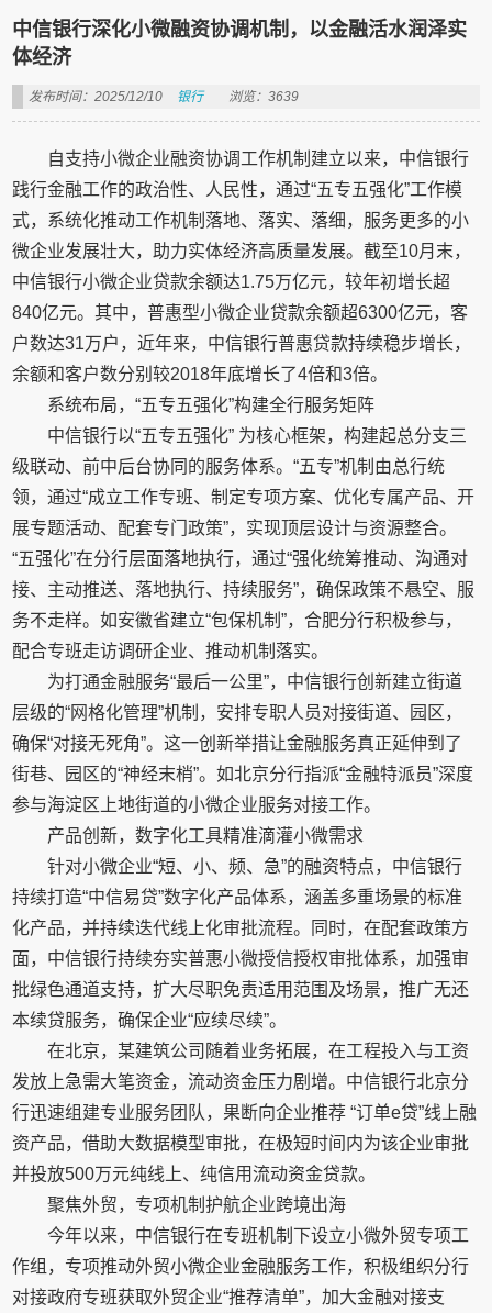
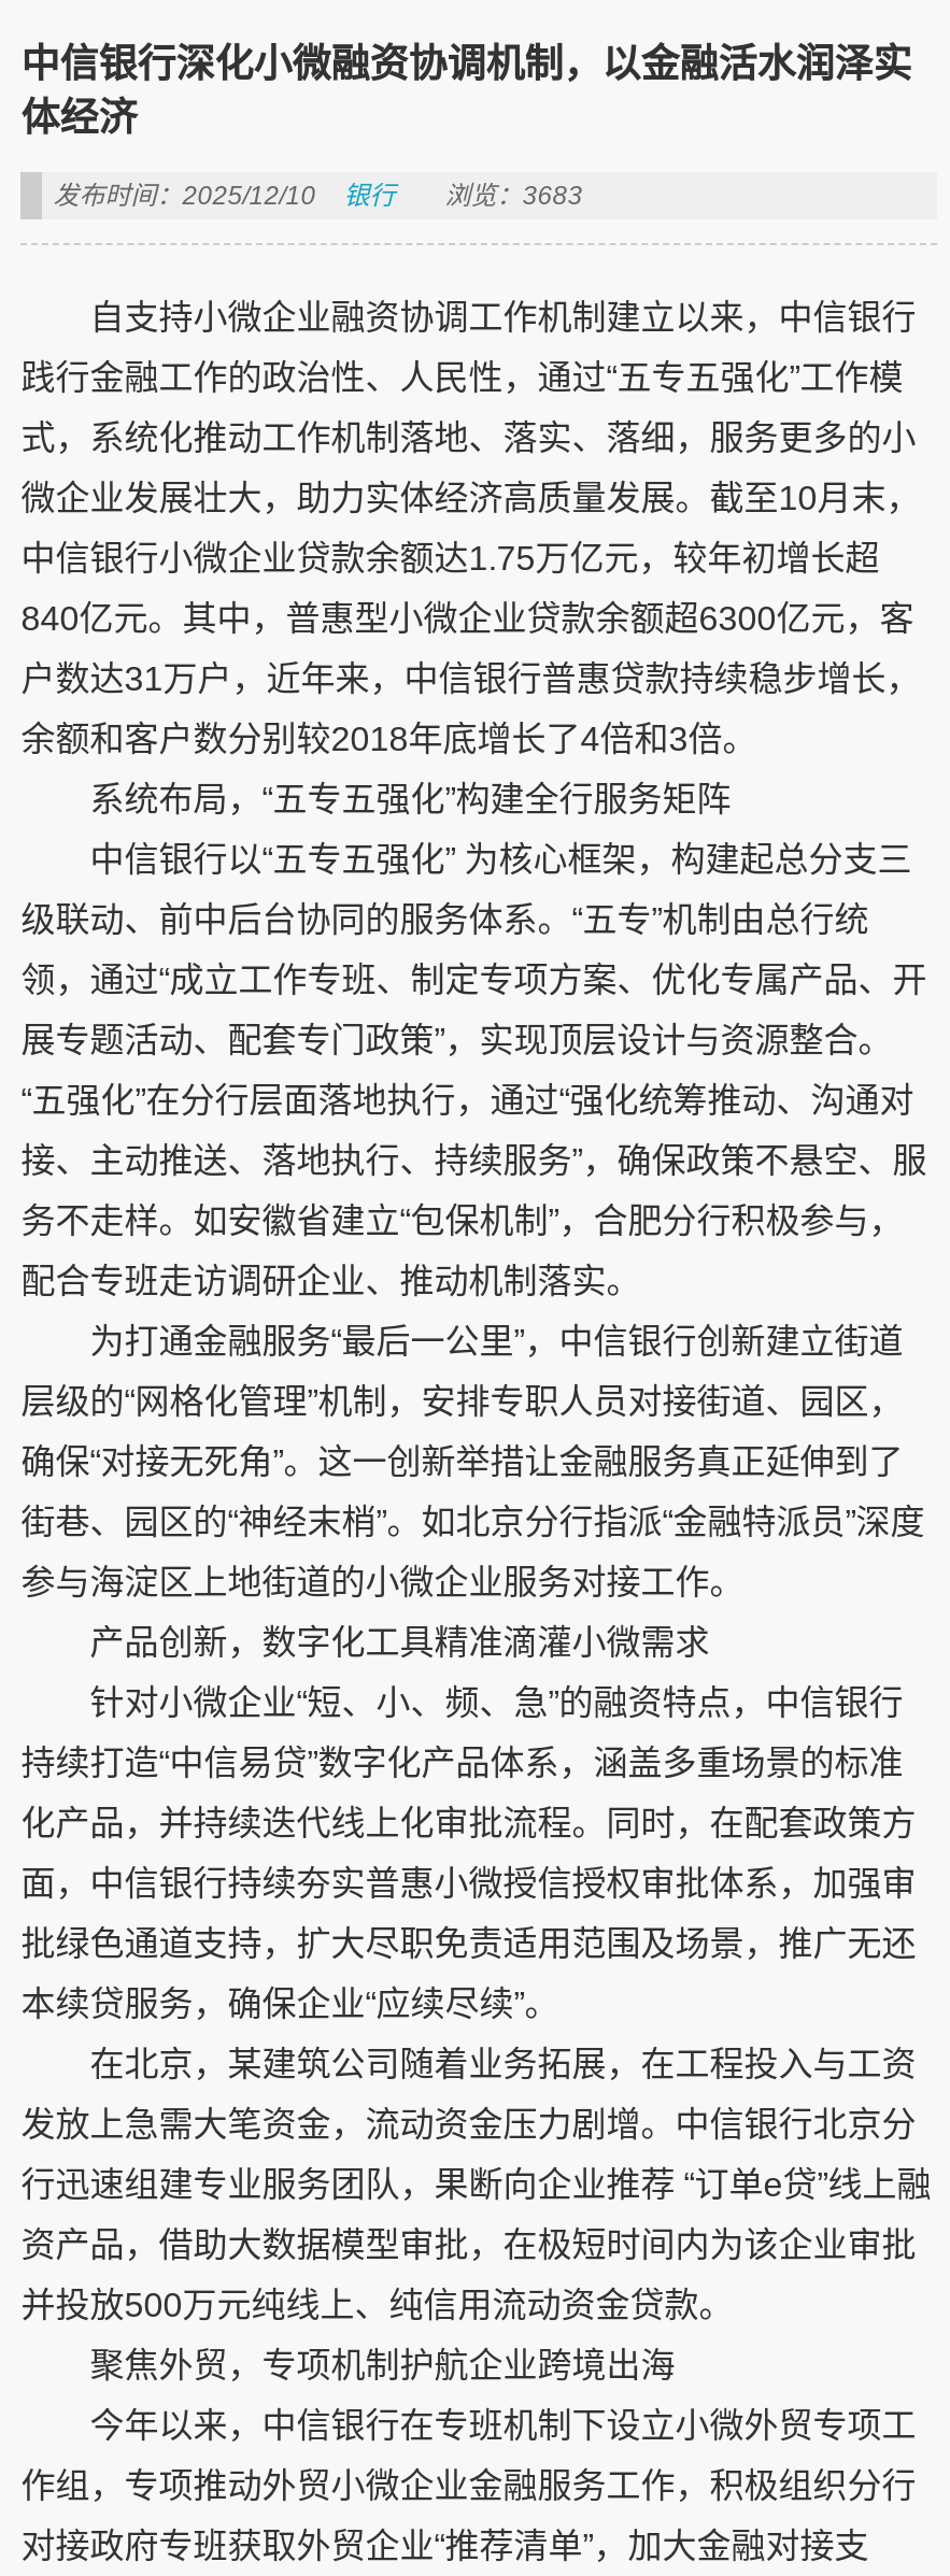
- 浏览：3639
+ 浏览：3683
